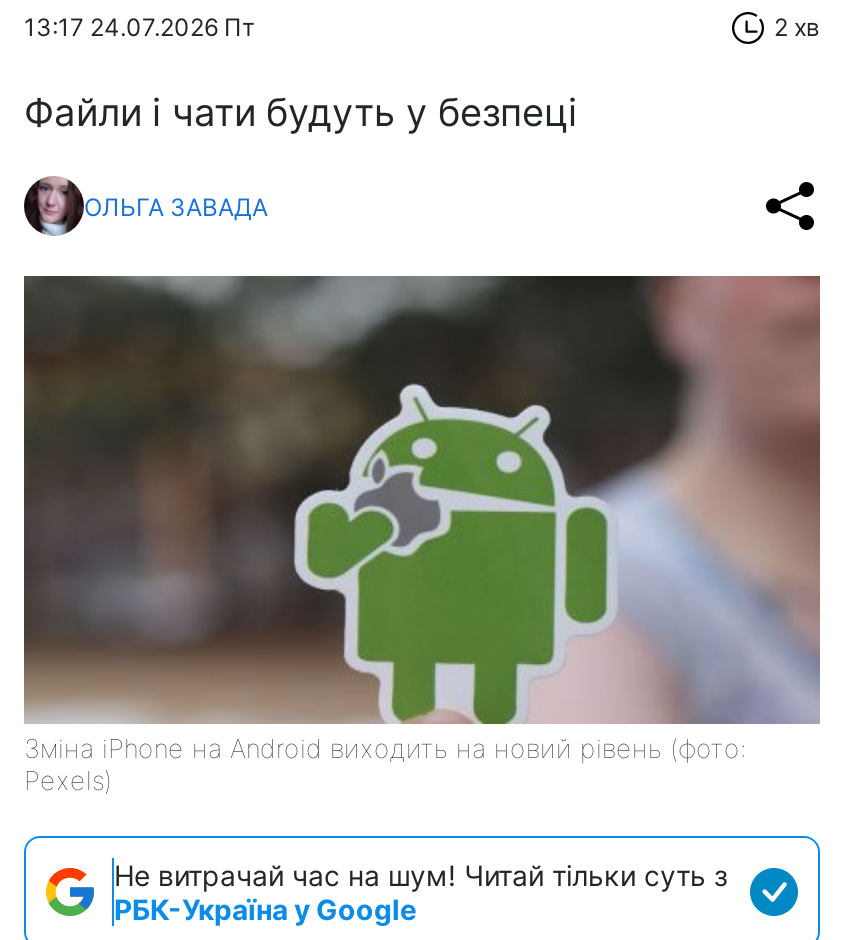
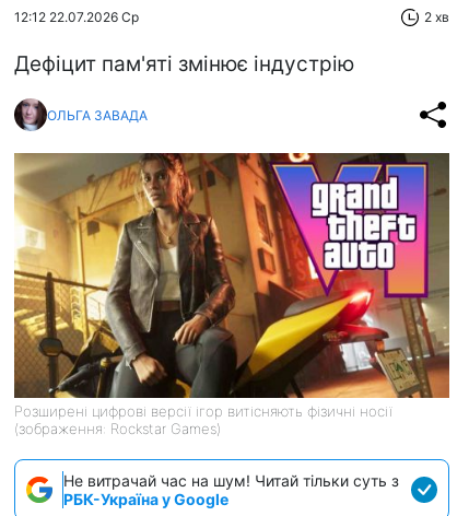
- 13:17 24.07.2026 Пт
+ 12:12 22.07.2026 Ср

- Файли і чати будуть у безпеці
+ Дефіцит пам'яті змінює індустрію

- [image]
- Зміна iPhone на Android виходить на новий рівень (фото:
- Pexels)
+ [image]
+ Розширені цифрові версії ігор витісняють фізичні носії
+ (зображення: Rockstar Games)
